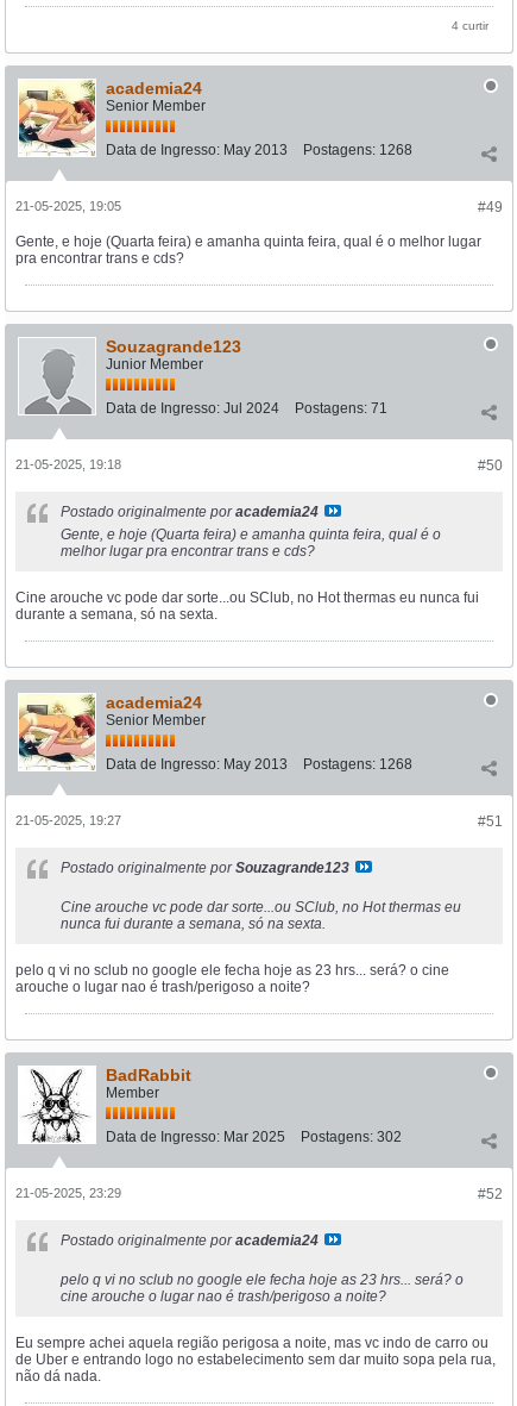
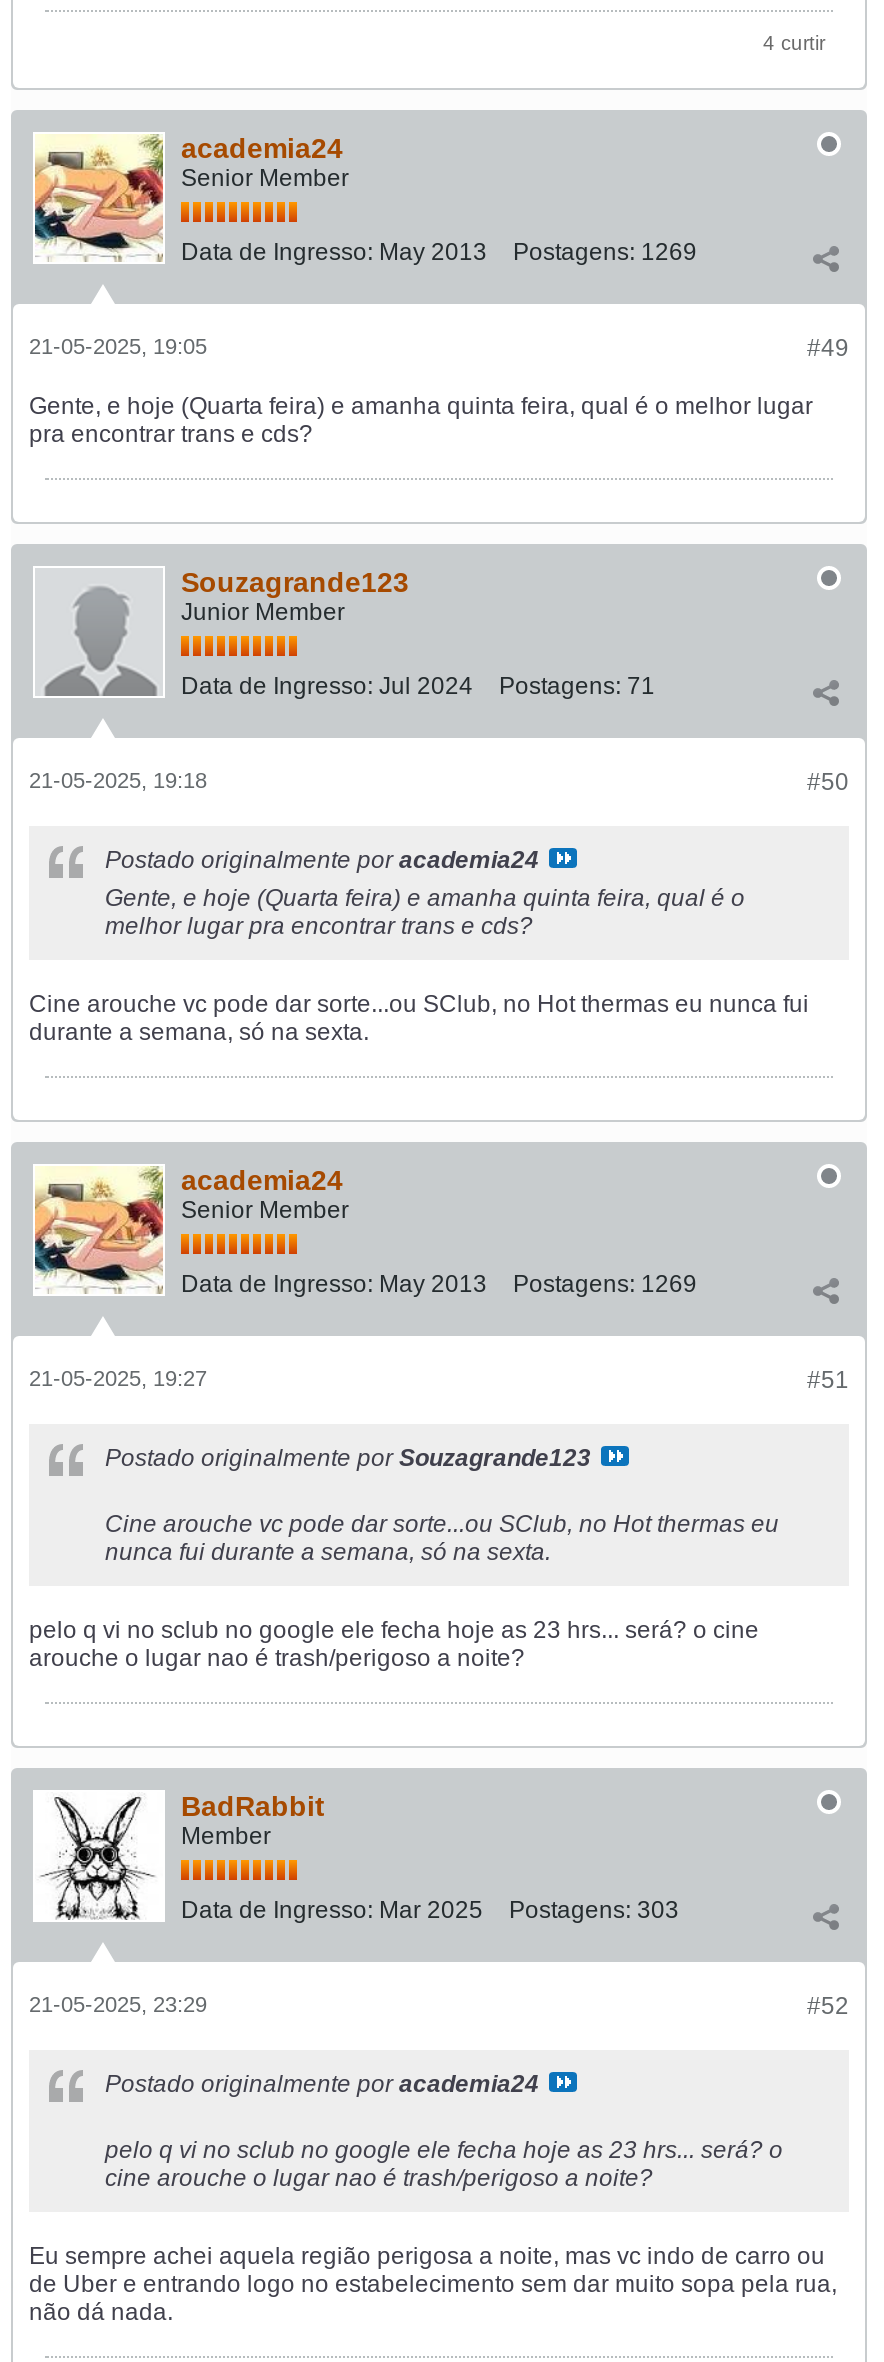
- Data de Ingresso: May 2013 Postagens: 1268
+ Data de Ingresso: May 2013 Postagens: 1269

- Data de Ingresso: May 2013 Postagens: 1268
+ Data de Ingresso: May 2013 Postagens: 1269

- Data de Ingresso: Mar 2025 Postagens: 302
+ Data de Ingresso: Mar 2025 Postagens: 303
